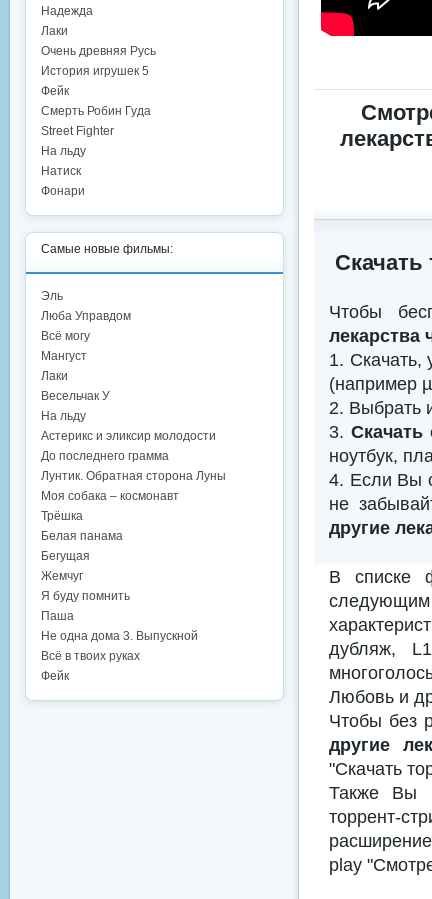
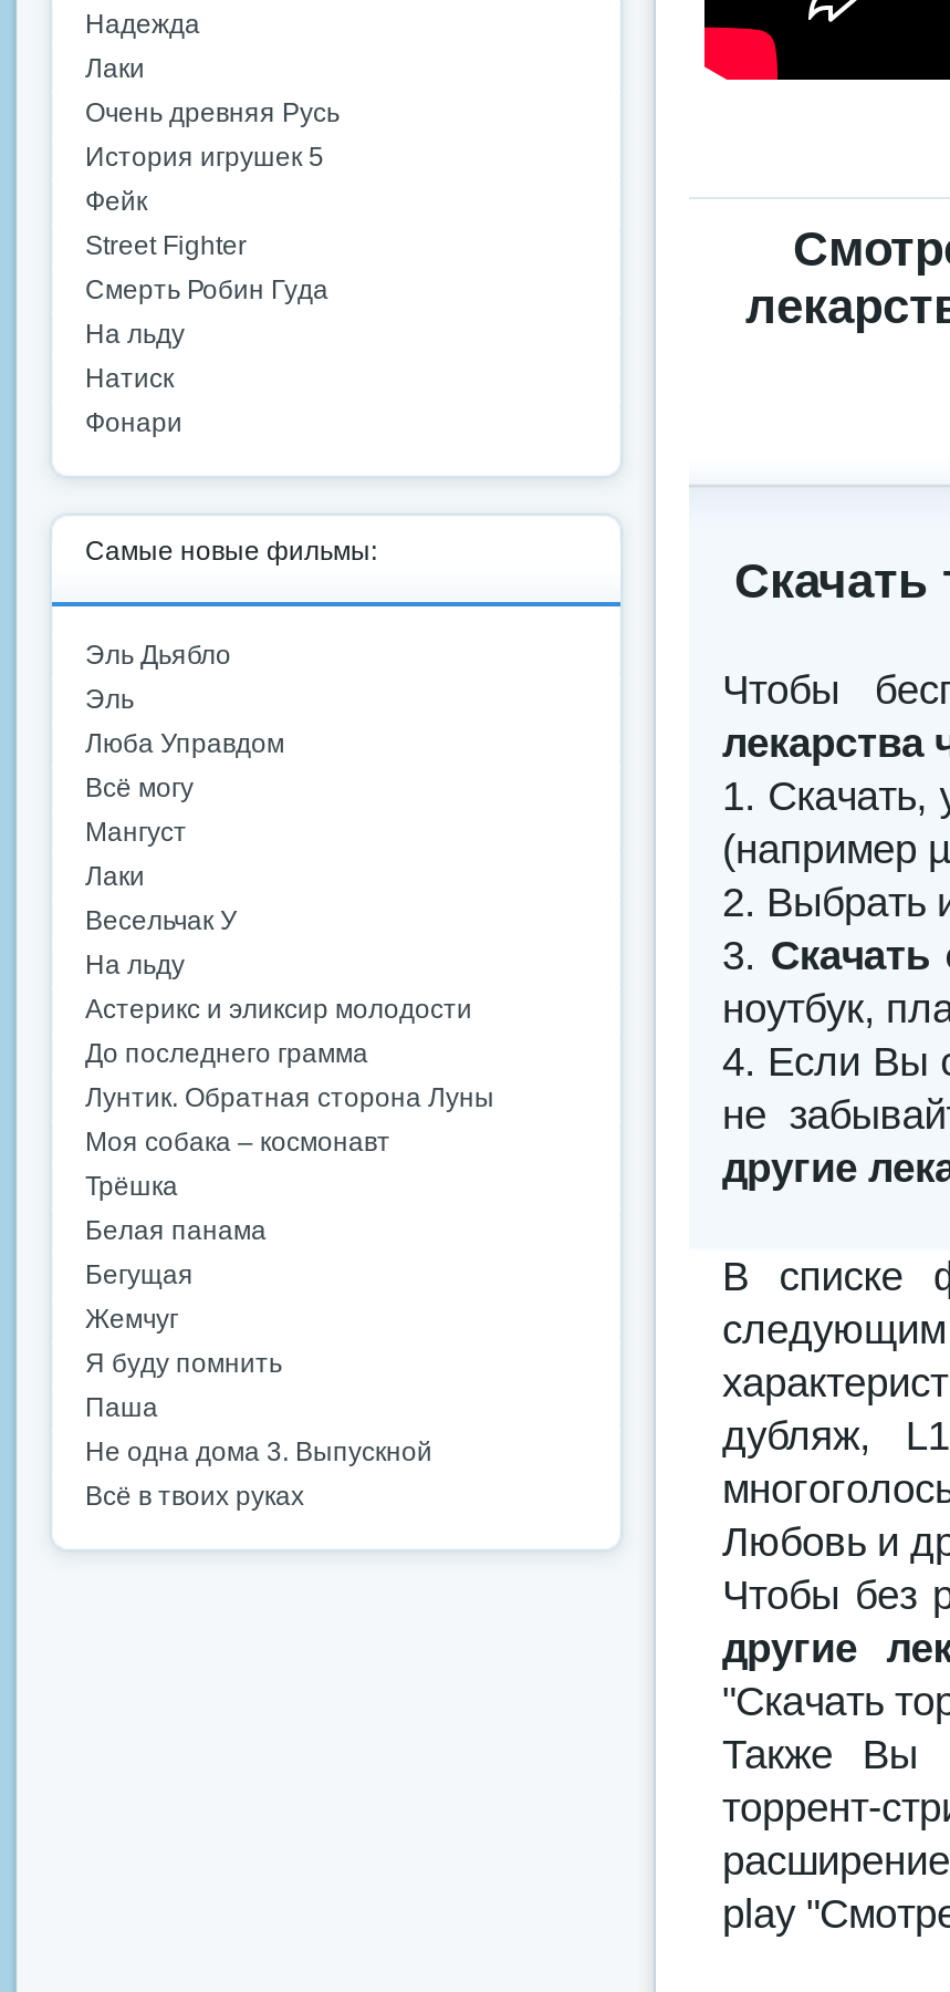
moved down: Смерть Робин Гуда

moved up: Street Fighter

+ Эль Дьябло

moved down: Эль | Люба Управдом | Всё могу | ... | Не одна дома 3. Выпускной | Всё в твоих руках

- Фейк
